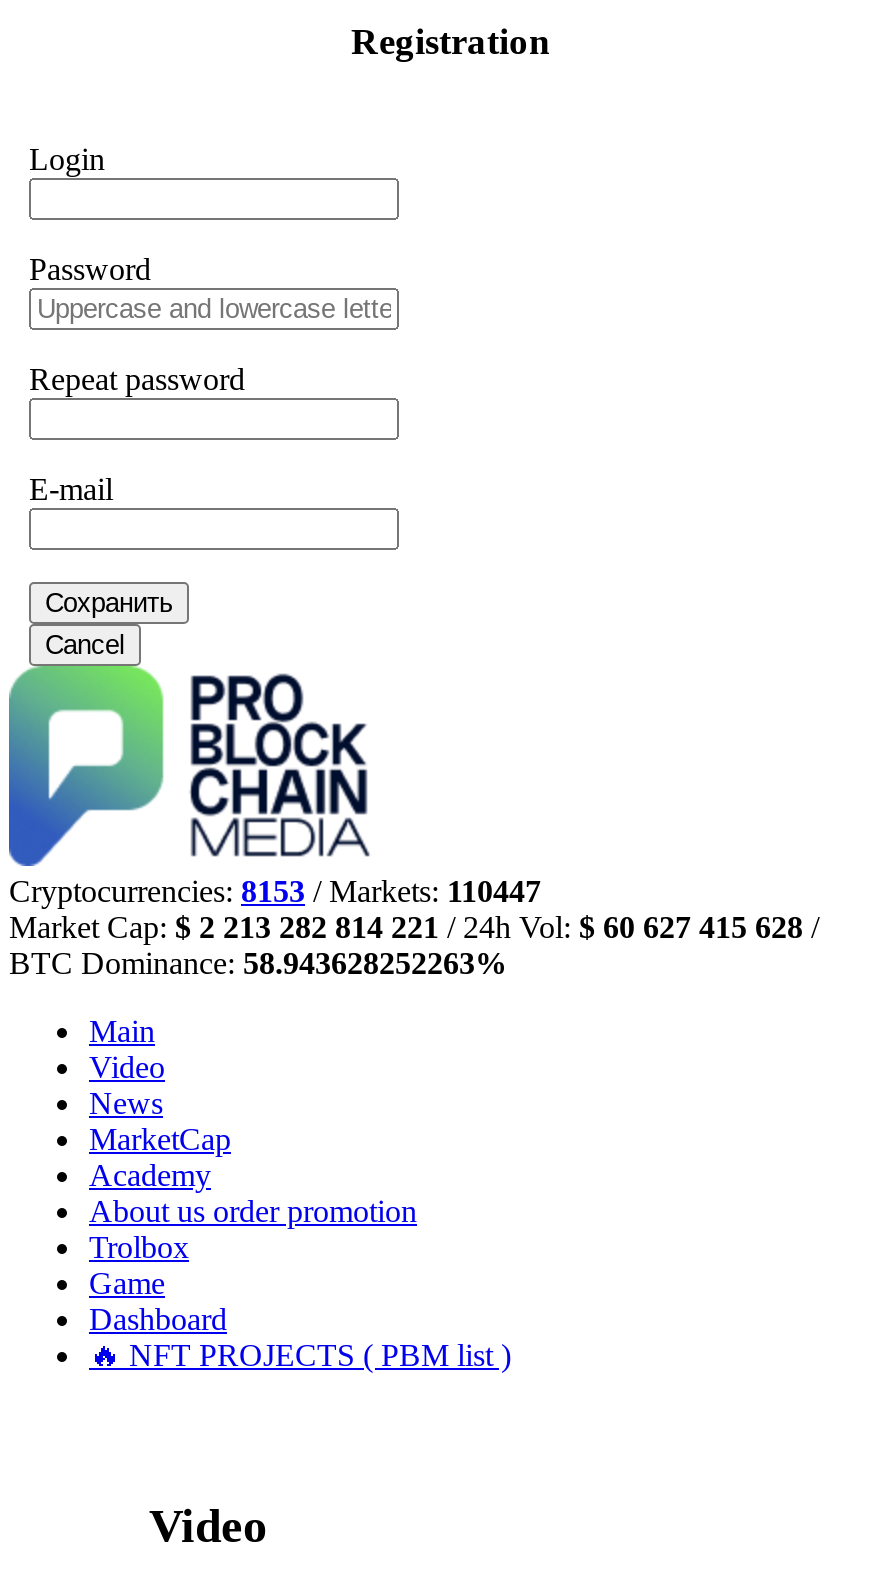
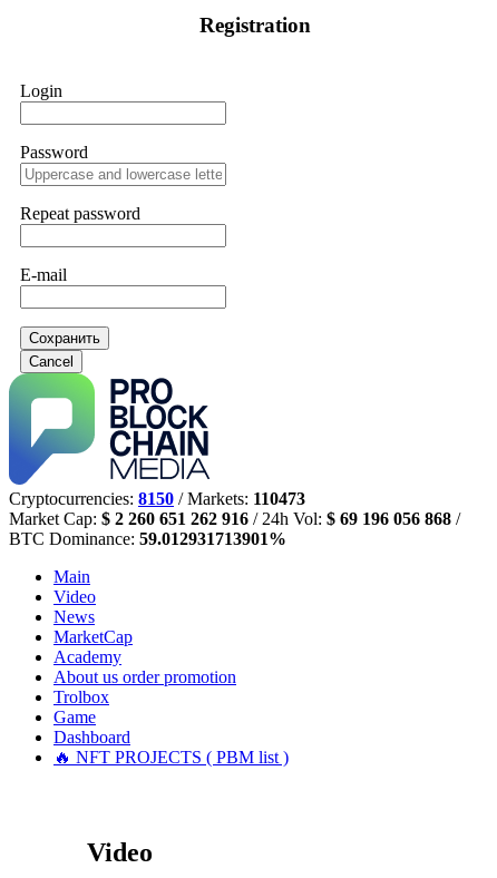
- Cryptocurrencies: 8153 / Markets: 110447
+ Cryptocurrencies: 8150 / Markets: 110473

- Market Cap: $ 2 213 282 814 221 / 24h Vol: $ 60 627 415 628 /
+ Market Cap: $ 2 260 651 262 916 / 24h Vol: $ 69 196 056 868 /

- BTC Dominance: 58.943628252263%
+ BTC Dominance: 59.012931713901%
